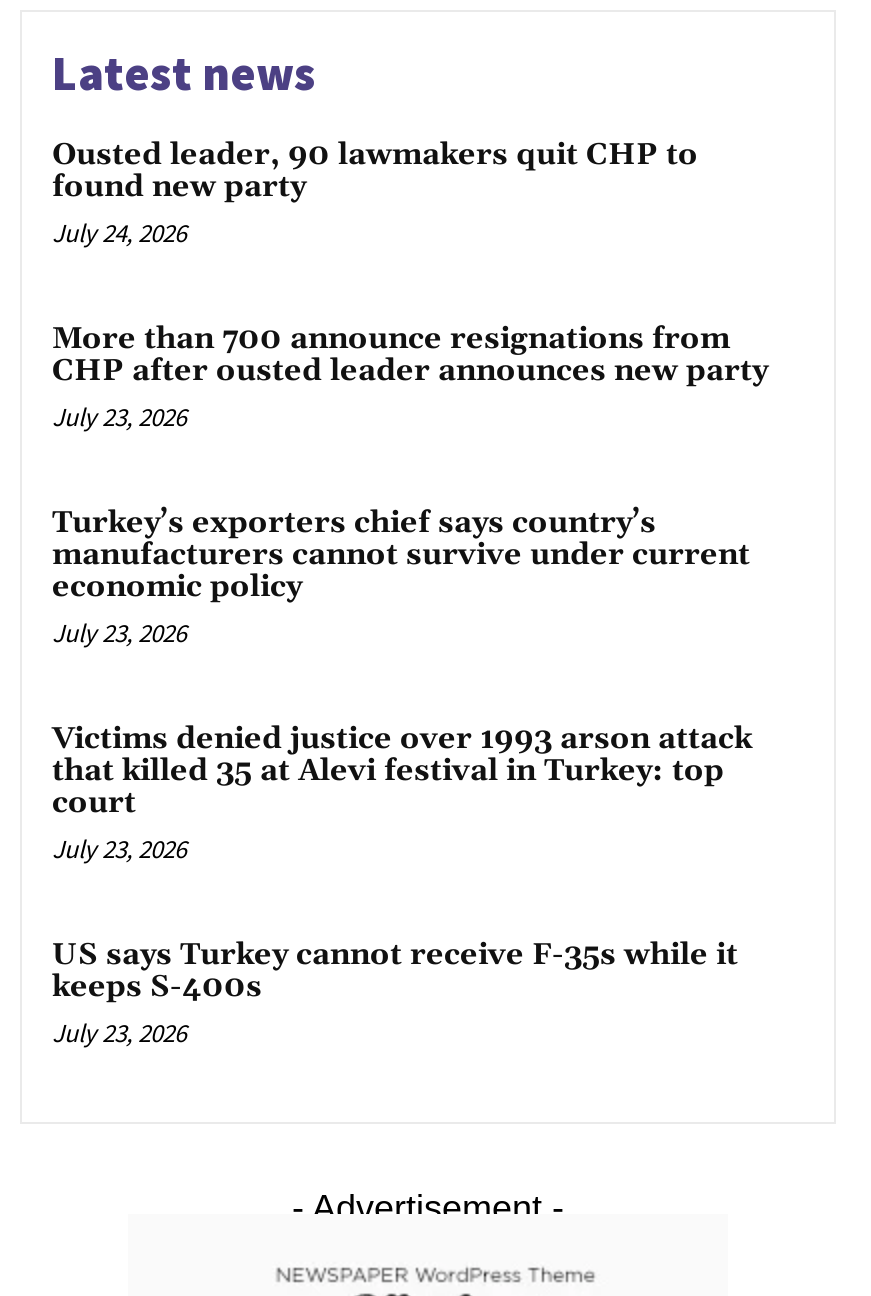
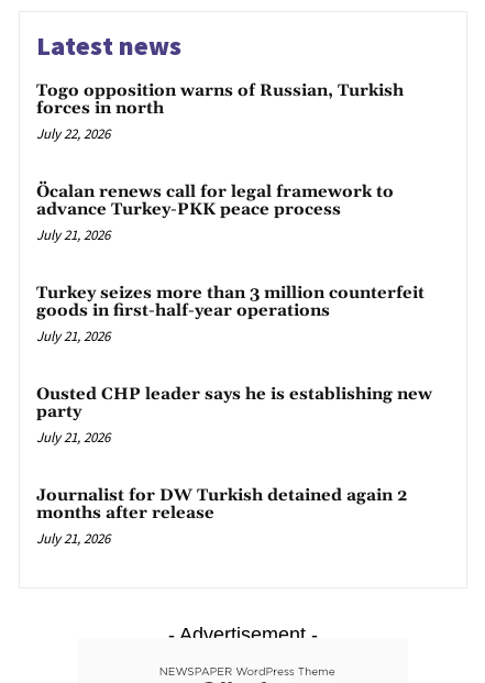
- Ousted leader, 90 lawmakers quit CHP to
- found new party
- July 24, 2026
+ Togo opposition warns of Russian, Turkish
+ forces in north
+ July 22, 2026

- More than 700 announce resignations from
- CHP after ousted leader announces new party
- July 23, 2026
+ Öcalan renews call for legal framework to
+ advance Turkey-PKK peace process
+ July 21, 2026

- Turkey’s exporters chief says country’s
- manufacturers cannot survive under current
- economic policy
- July 23, 2026
+ Turkey seizes more than 3 million counterfeit
+ goods in first-half-year operations
+ July 21, 2026

- Victims denied justice over 1993 arson attack
- that killed 35 at Alevi festival in Turkey: top
- court
- July 23, 2026
+ Ousted CHP leader says he is establishing new
+ party
+ July 21, 2026

- US says Turkey cannot receive F-35s while it
- keeps S-400s
- July 23, 2026
+ Journalist for DW Turkish detained again 2
+ months after release
+ July 21, 2026
